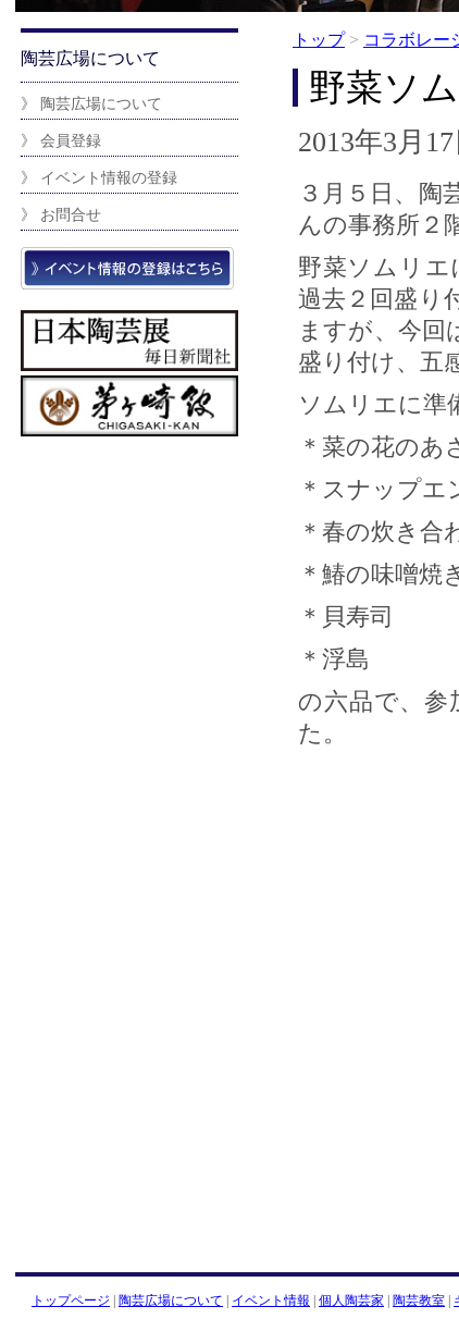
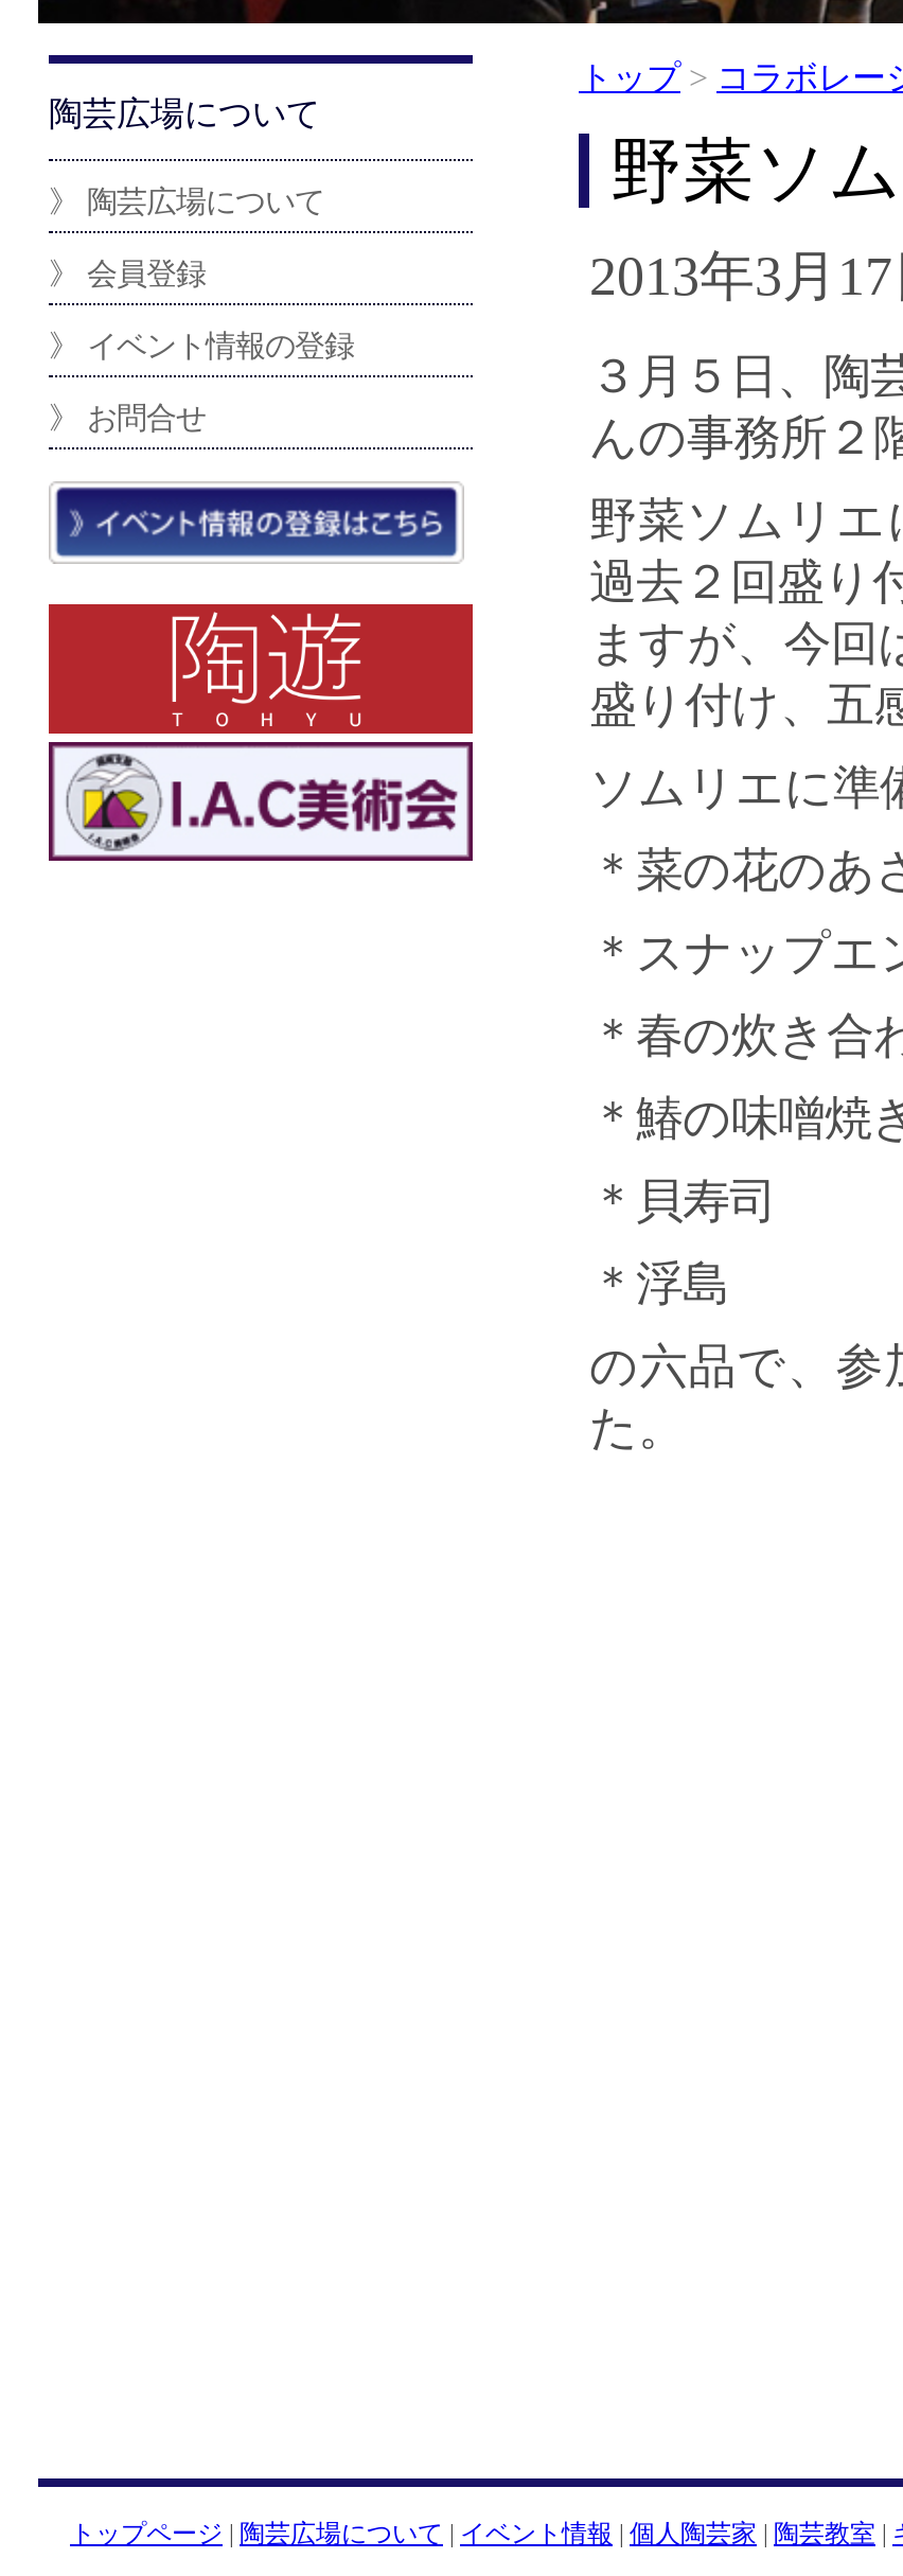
- [image]
+ [image]
